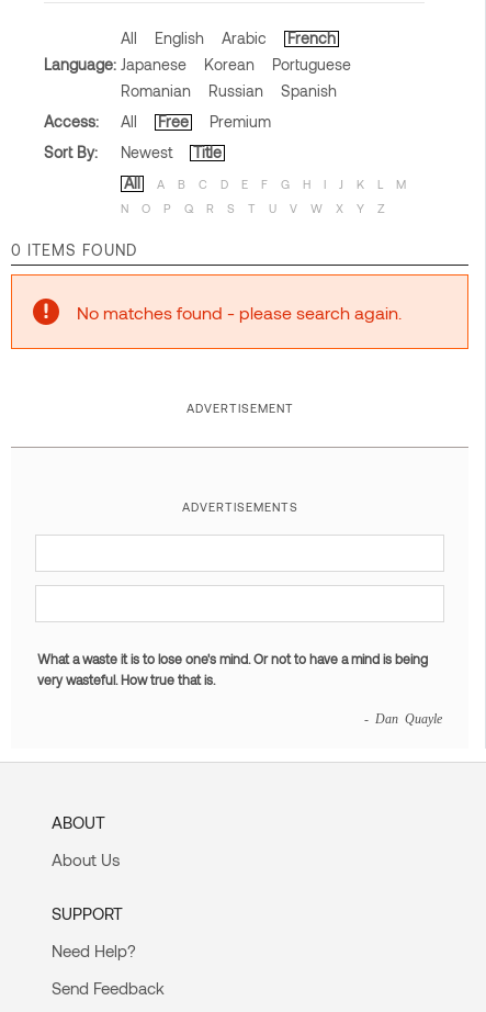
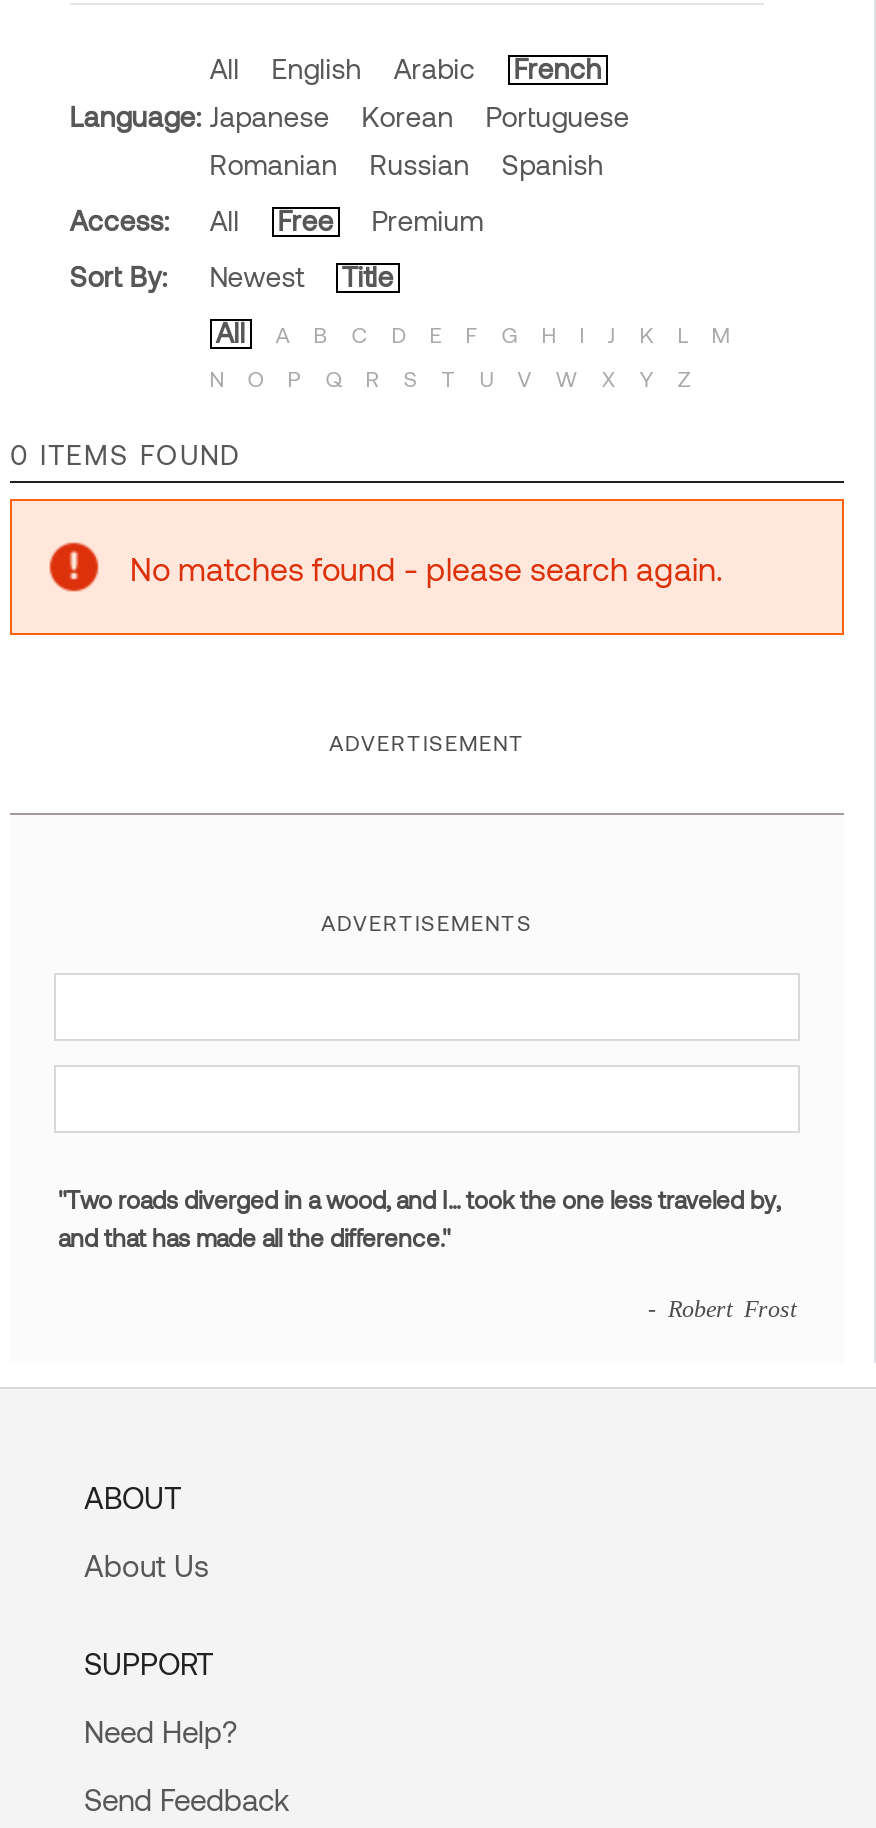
- What a waste it is to lose one's mind. Or not to have a mind is being
- very wasteful. How true that is.
+ "Two roads diverged in a wood, and I... took the one less traveled by,
+ and that has made all the difference."

- - Dan Quayle
+ - Robert Frost
